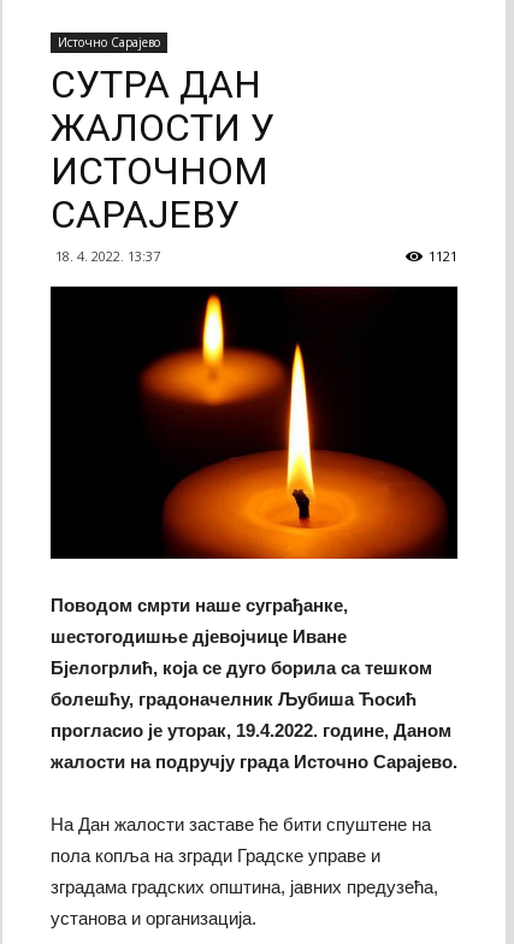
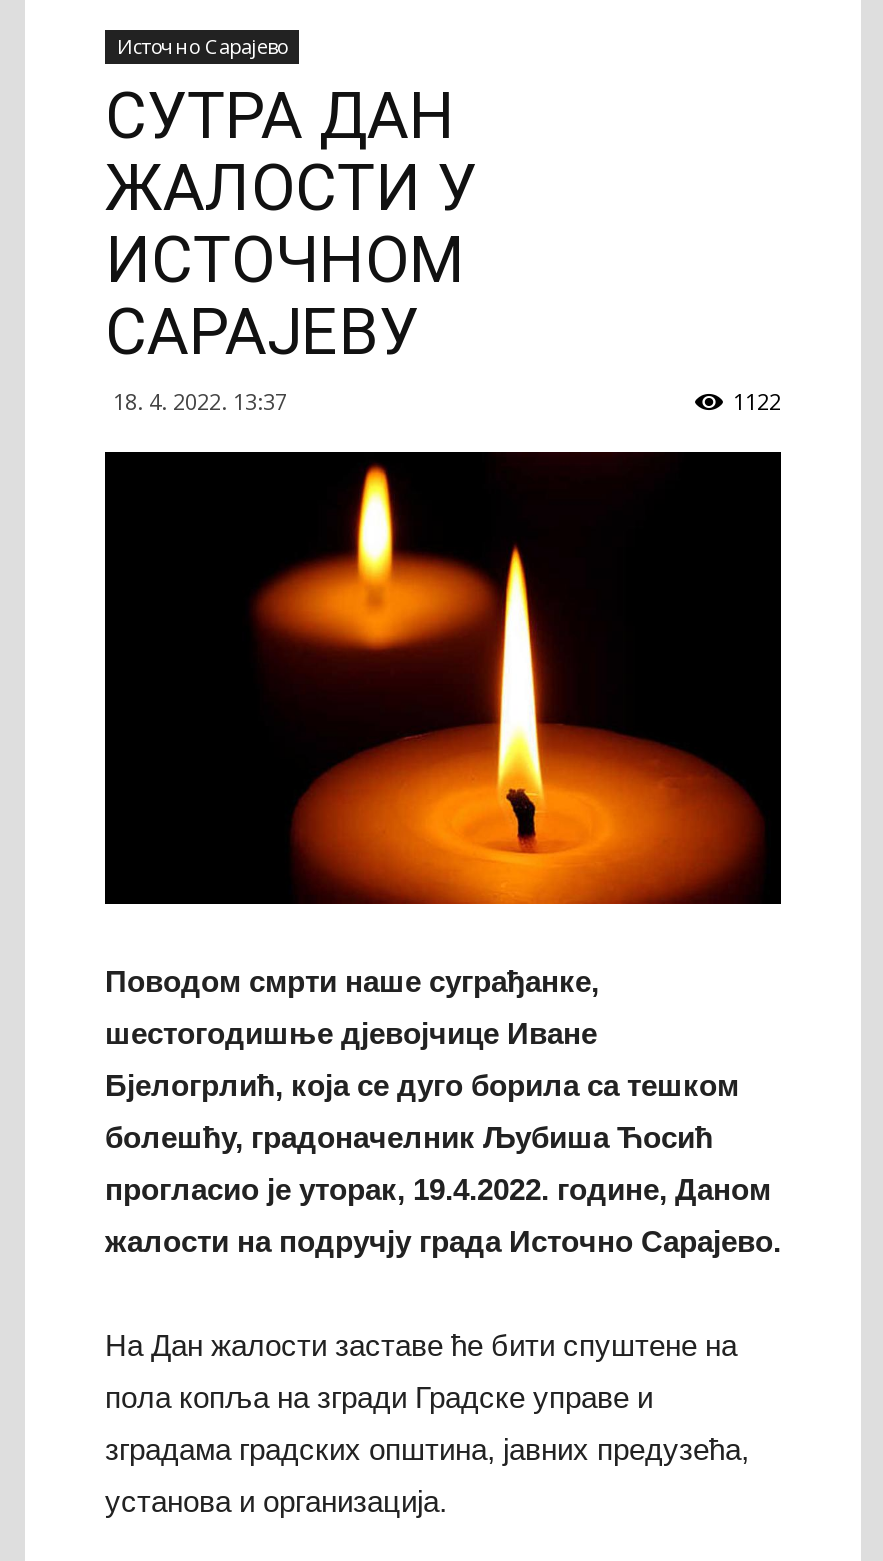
- 1121
+ 1122
